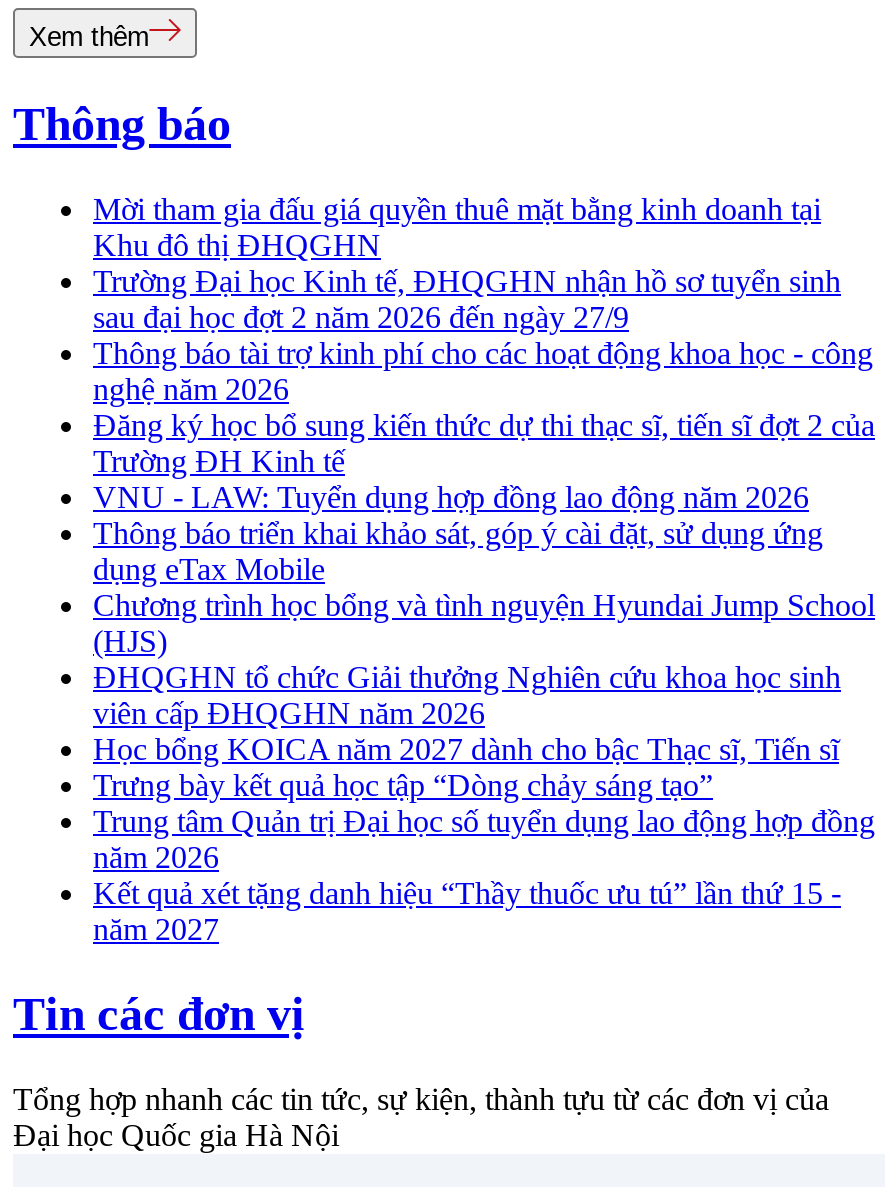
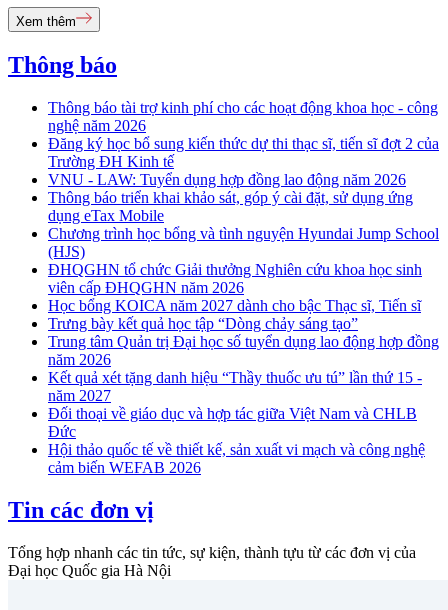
- Mời tham gia đấu giá quyền thuê mặt bằng kinh doanh tại
- Khu đô thị ĐHQGHN
- Trường Đại học Kinh tế, ĐHQGHN nhận hồ sơ tuyển sinh
- sau đại học đợt 2 năm 2026 đến ngày 27/9

moved up: Thông báo tài trợ kinh phí cho các hoạt động khoa học - công | nghệ năm 2026 | Đăng ký học bổ sung kiến thức dự thi thạc sĩ, tiến sĩ đợt 2 của | ... | Kết quả xét tặng danh hiệu “Thầy thuốc ưu tú” lần thứ 15 - | năm 2027

+ Đối thoại về giáo dục và hợp tác giữa Việt Nam và CHLB
+ Đức
+ Hội thảo quốc tế về thiết kế, sản xuất vi mạch và công nghệ
+ cảm biến WEFAB 2026
